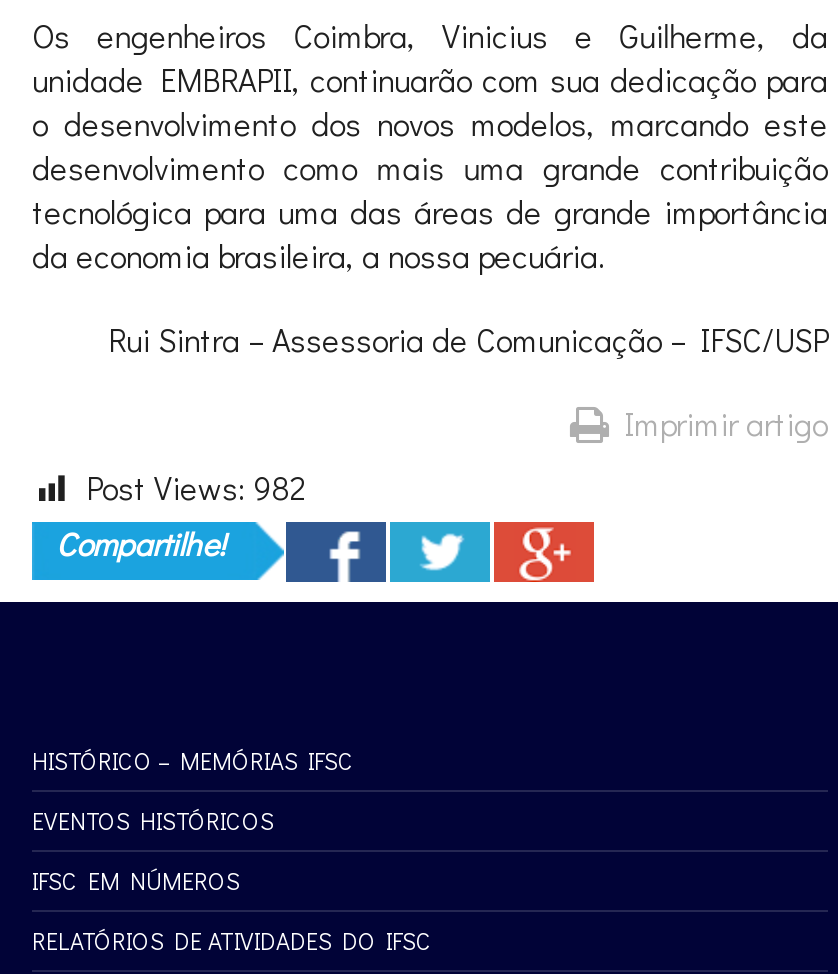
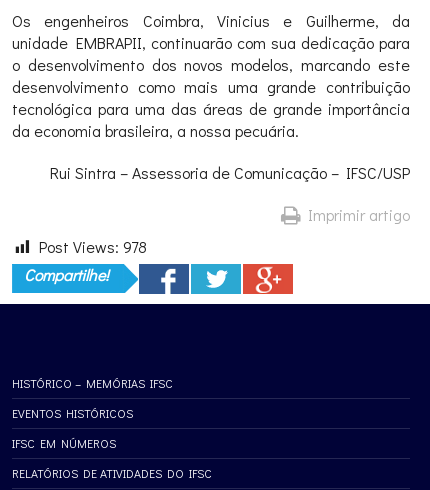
- Post Views: 982
+ Post Views: 978
